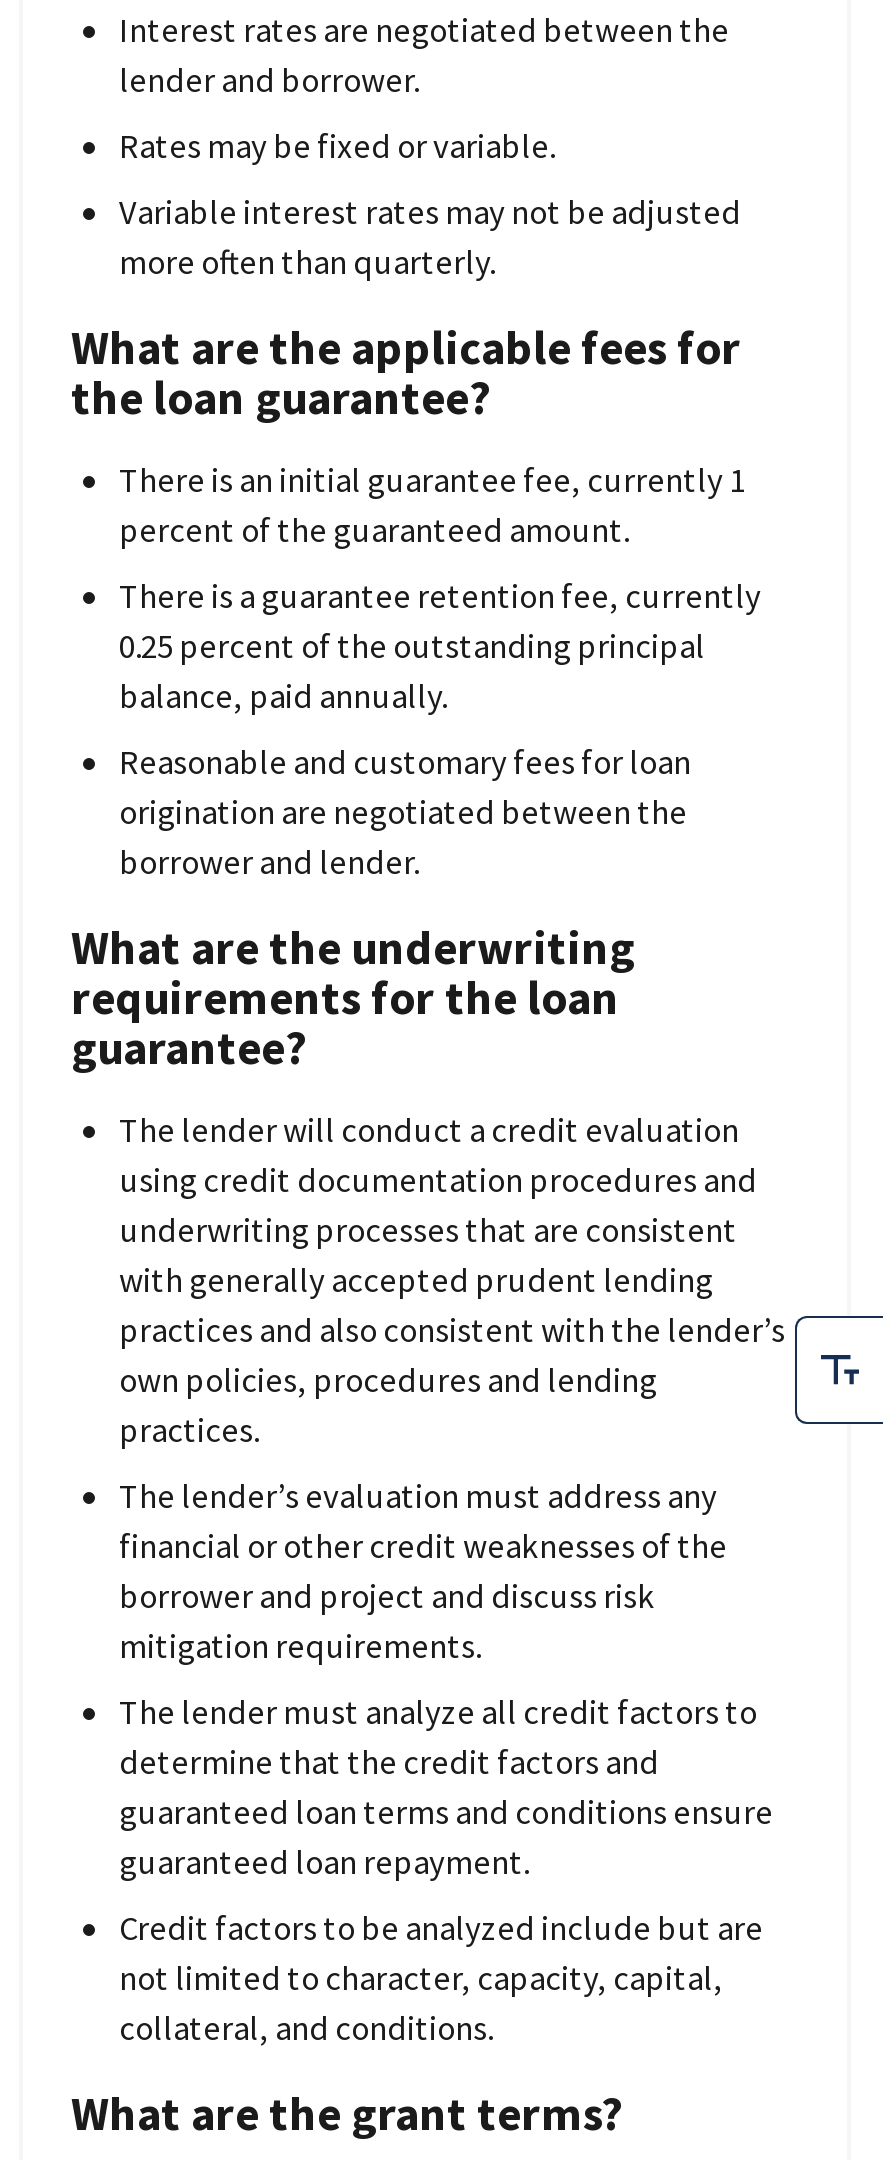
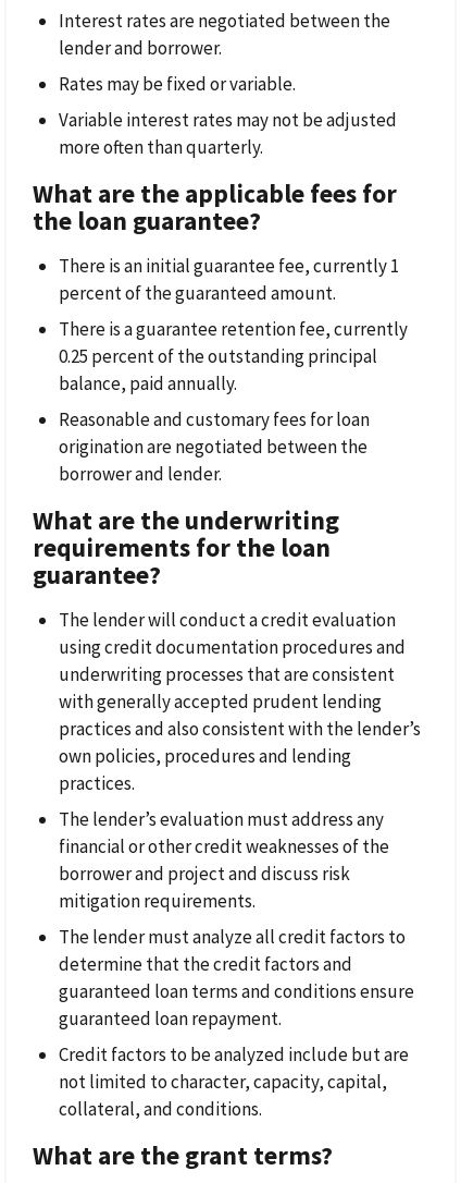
- [image]
